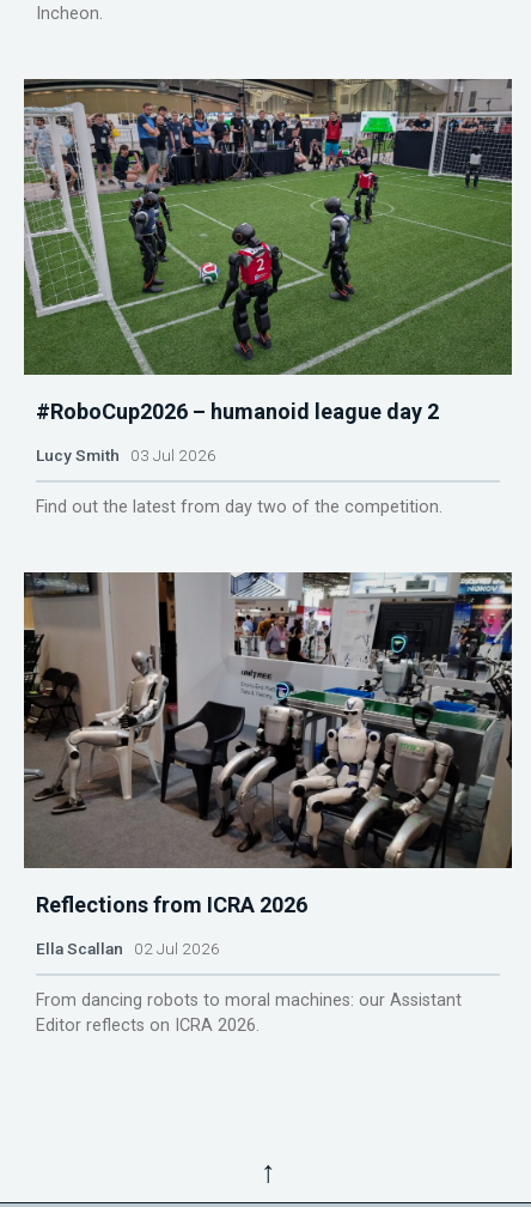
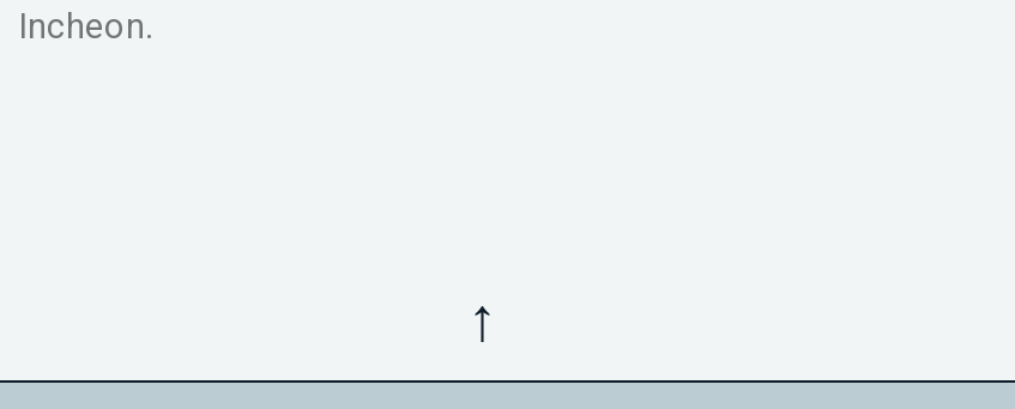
- [image]
- #RoboCup2026 – humanoid league day 2
- Lucy Smith 03 Jul 2026
- Find out the latest from day two of the competition.

- [image]
- Reflections from ICRA 2026
- Ella Scallan 02 Jul 2026
- From dancing robots to moral machines: our Assistant
- Editor reflects on ICRA 2026.
